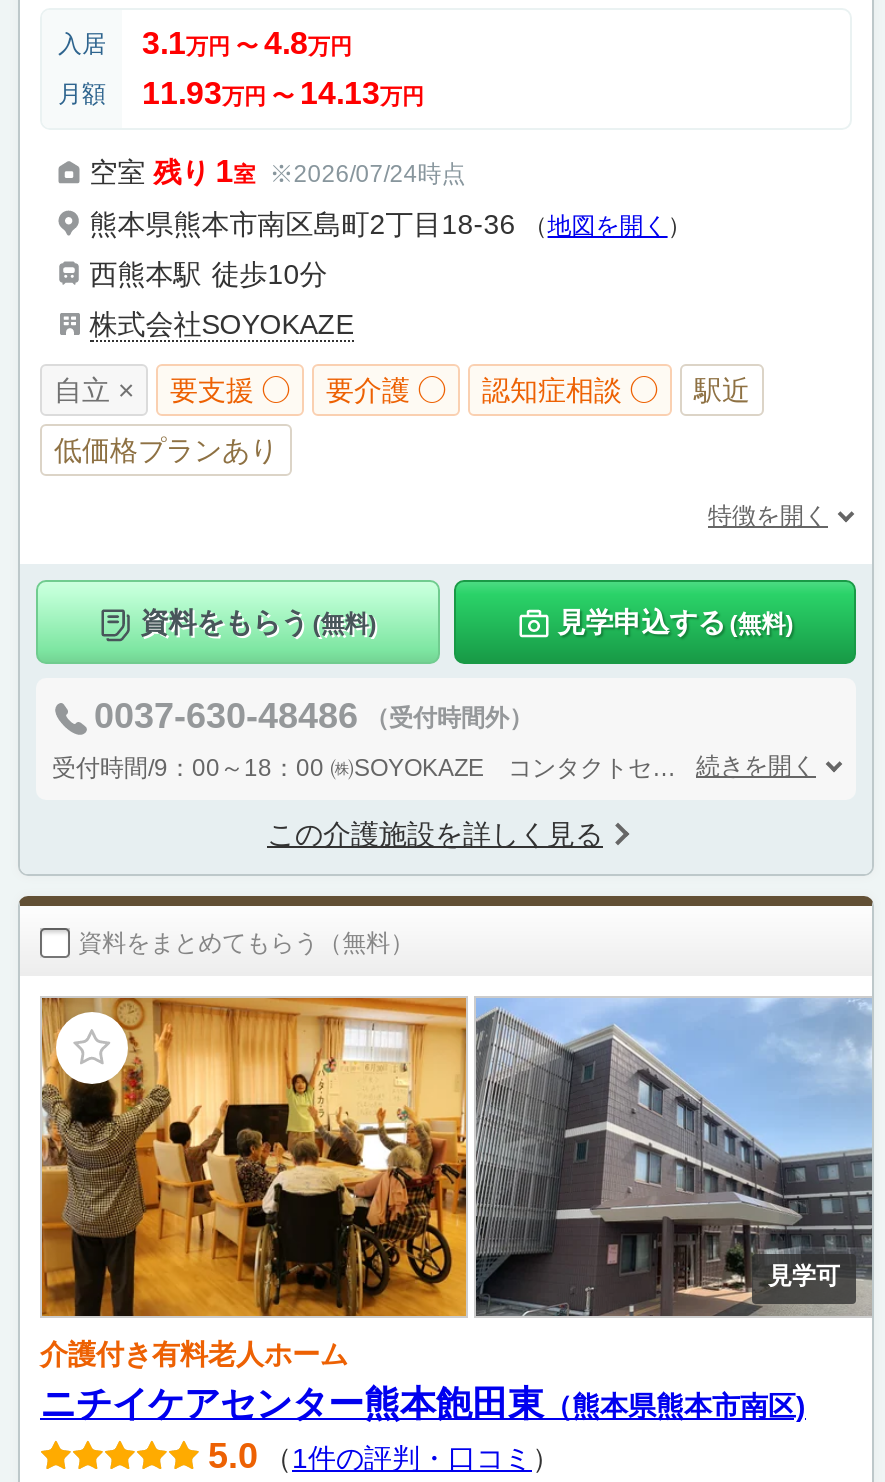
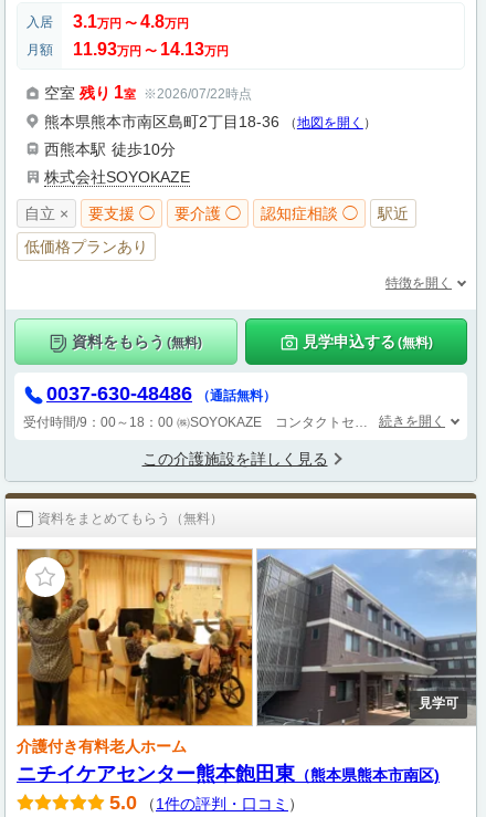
- 空室残り 1室 ※2026/07/24時点
+ 空室残り 1室 ※2026/07/22時点

- 0037-630-48486 （受付時間外）
+ 0037-630-48486 （通話無料）
